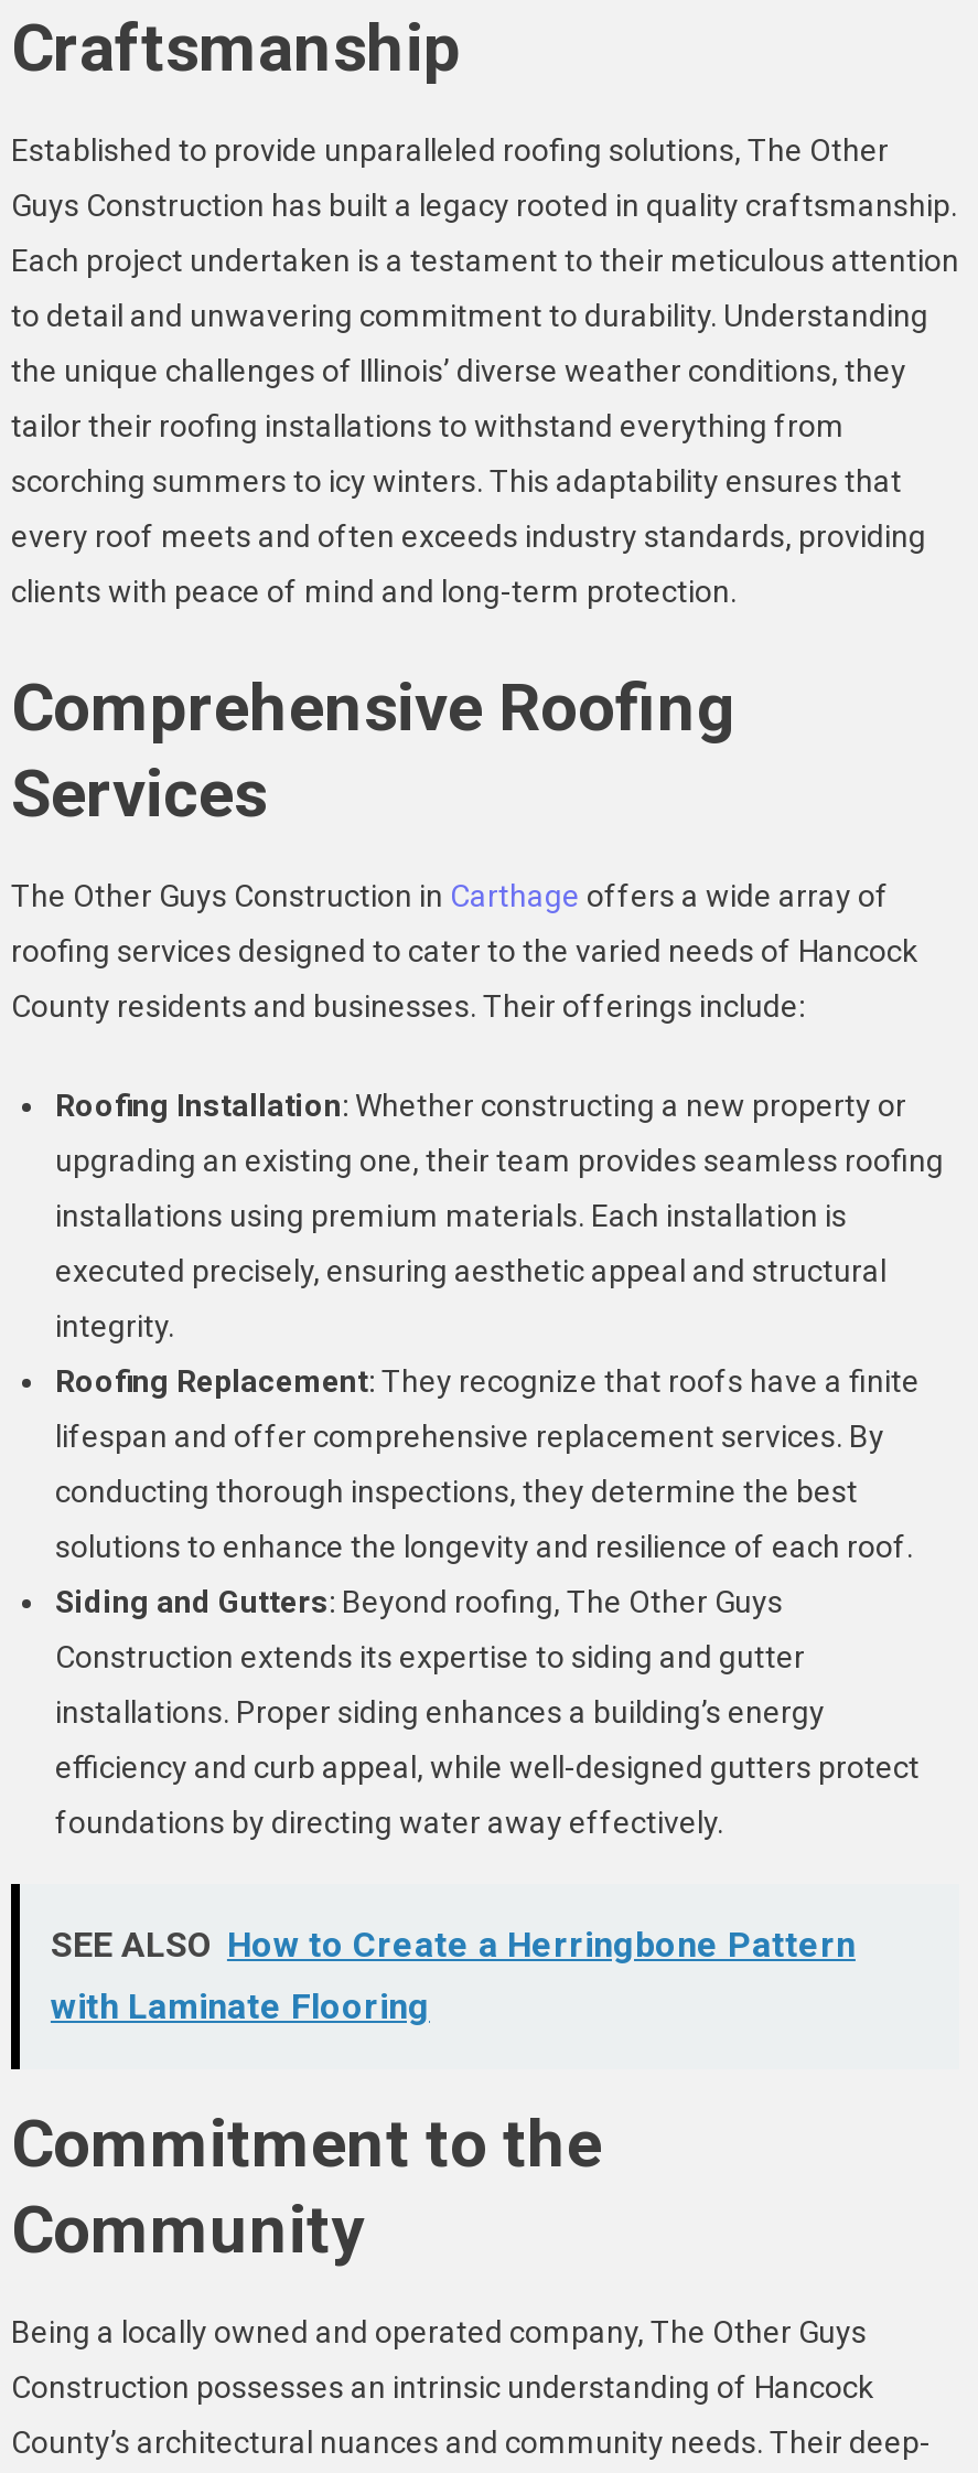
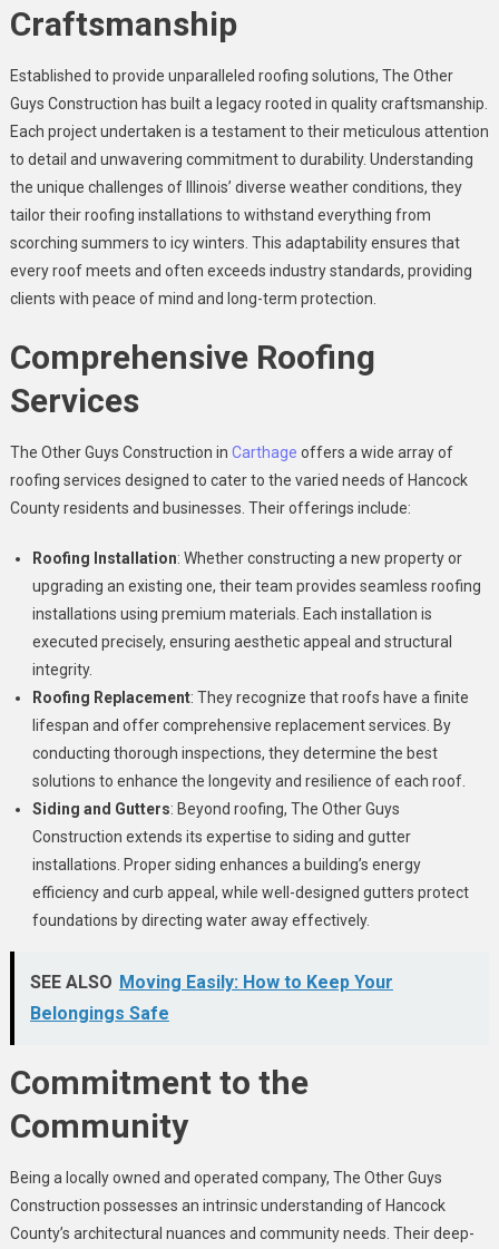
- SEE ALSO How to Create a Herringbone Pattern
+ SEE ALSO Moving Easily: How to Keep Your

- with Laminate Flooring
+ Belongings Safe
